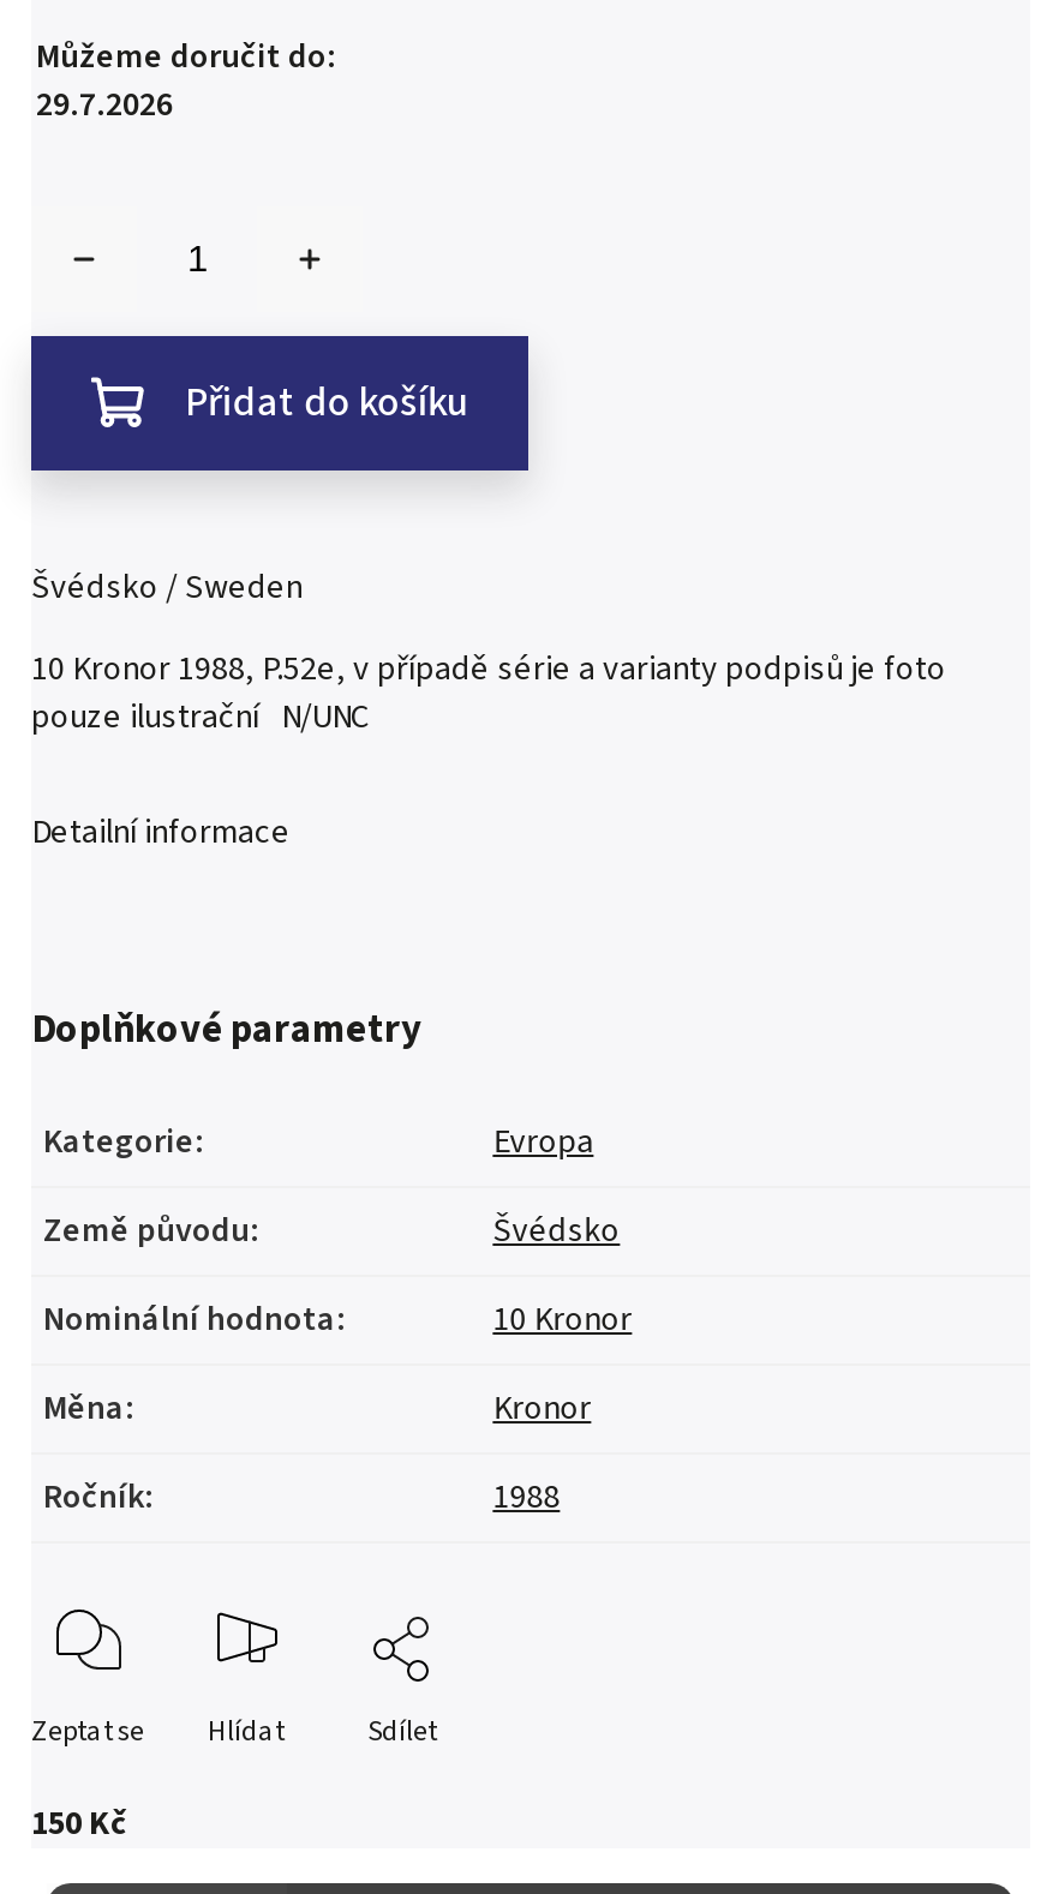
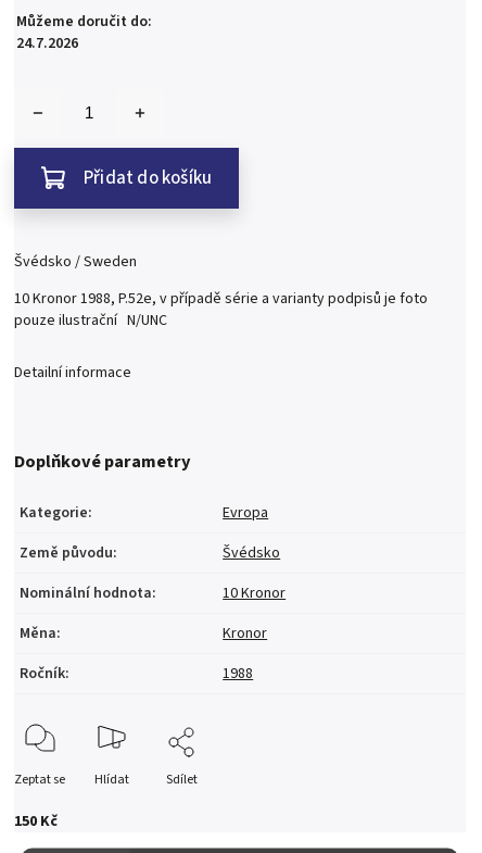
- 29.7.2026
+ 24.7.2026
